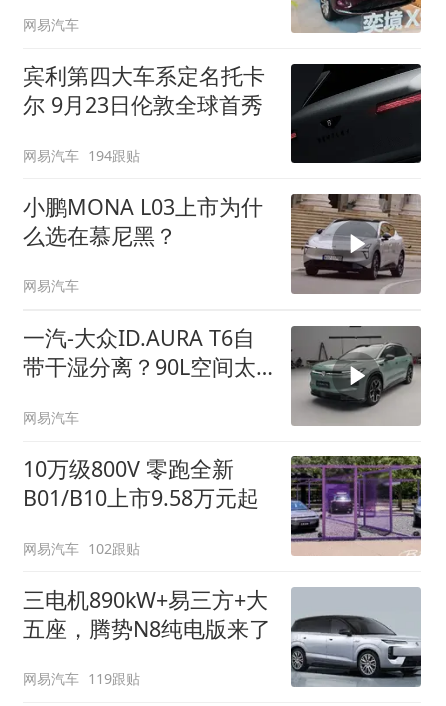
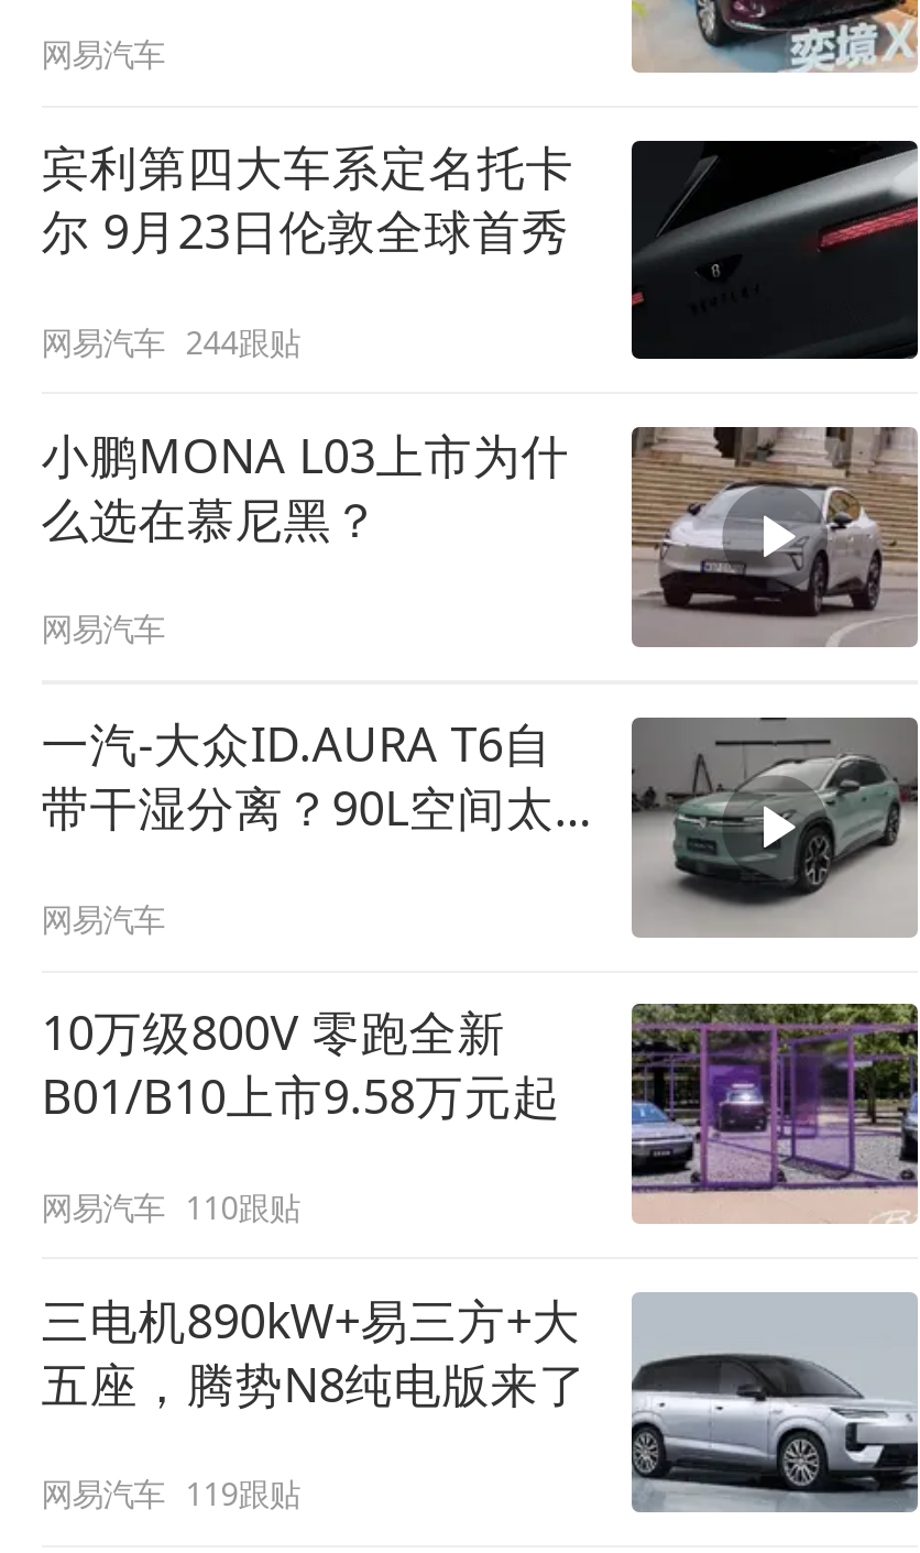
- 网易汽车 194跟贴
+ 网易汽车 244跟贴

- 网易汽车 102跟贴
+ 网易汽车 110跟贴
